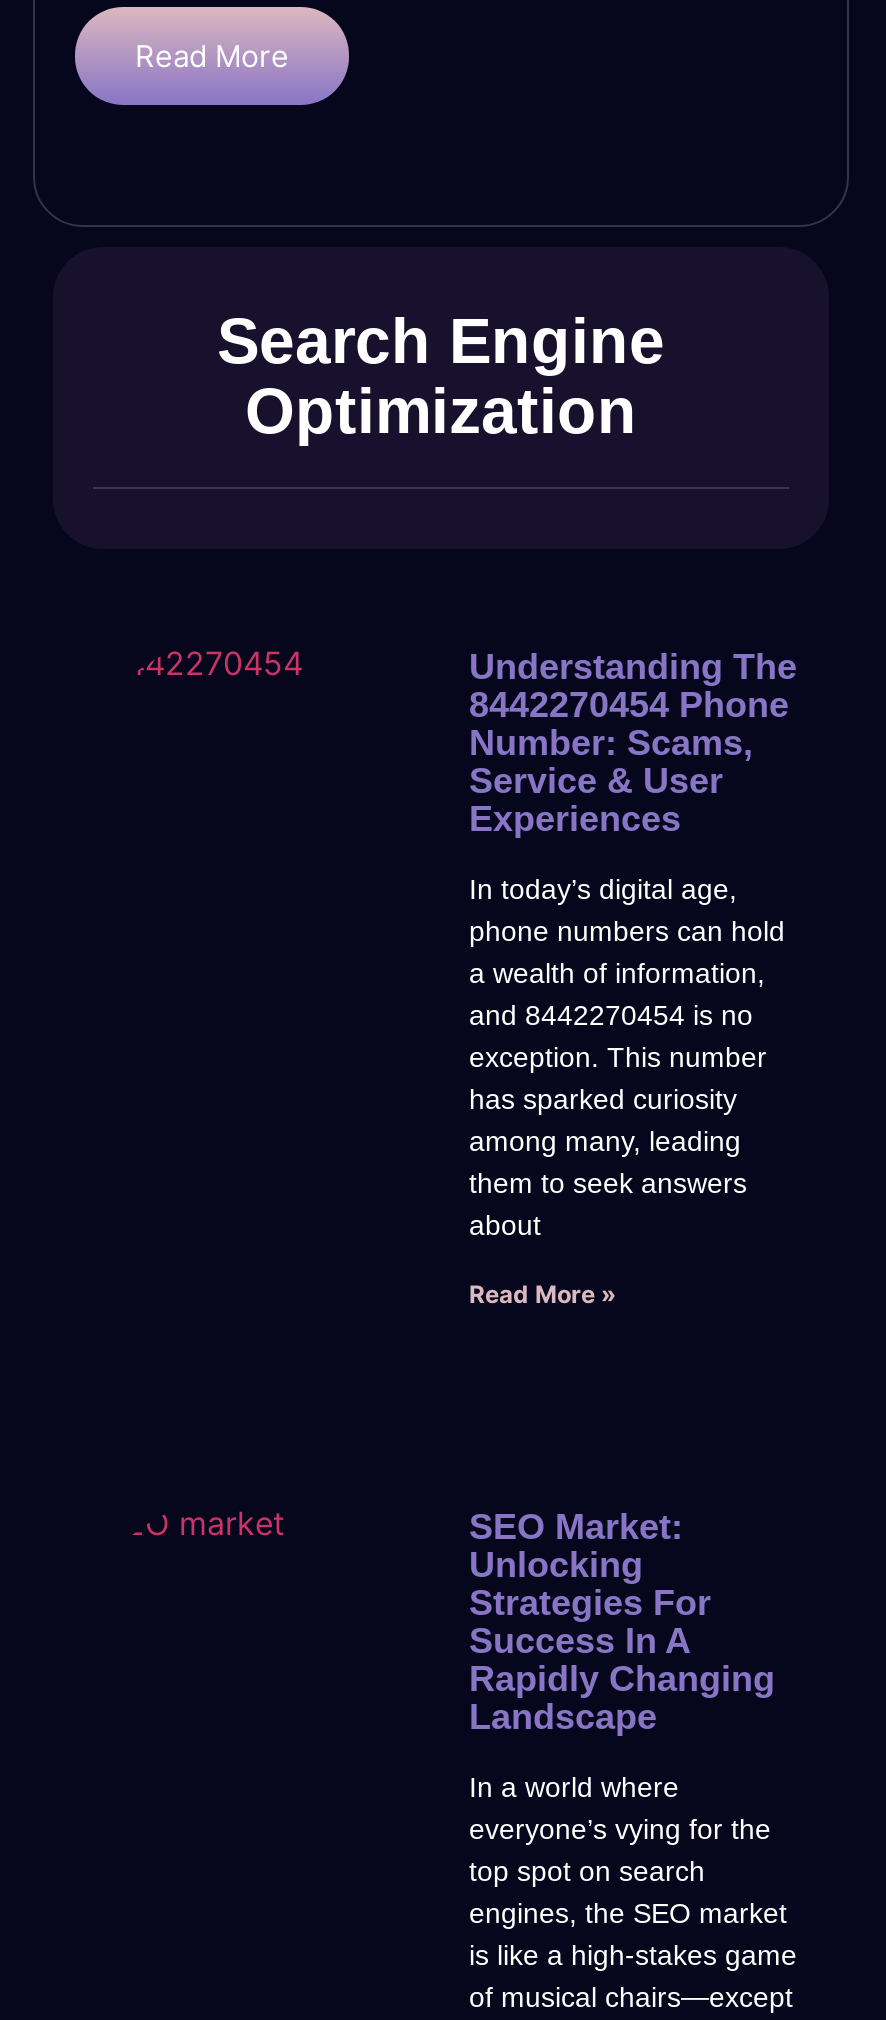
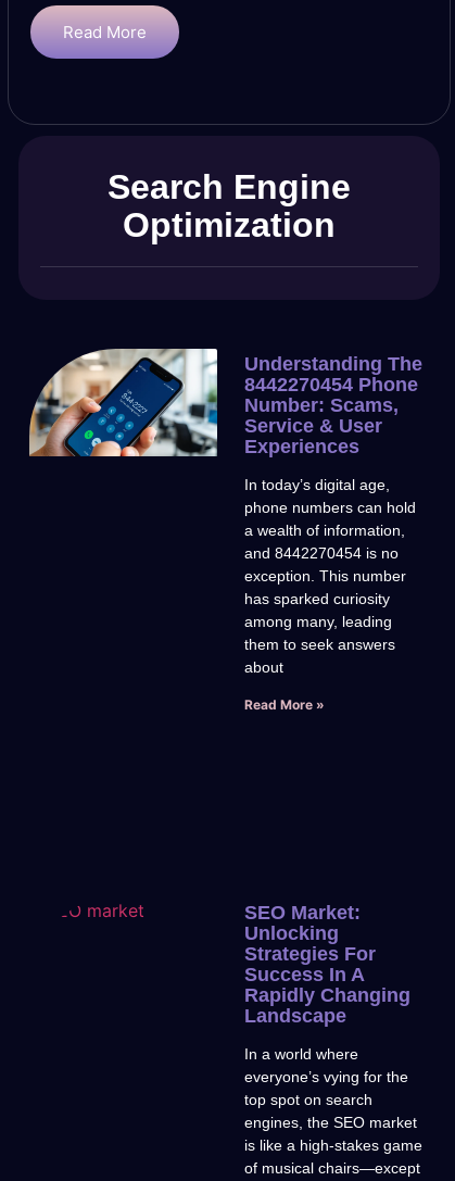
+ [image]
